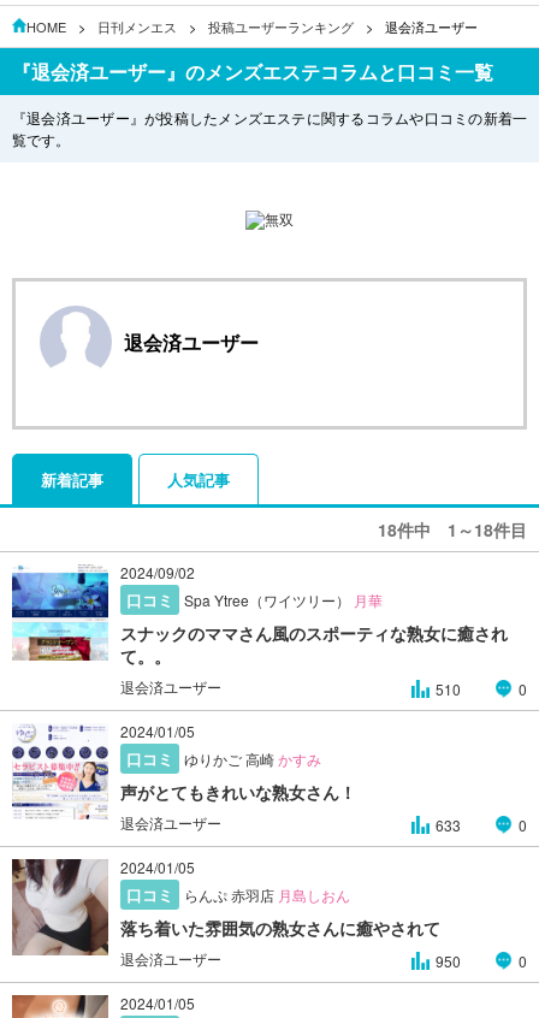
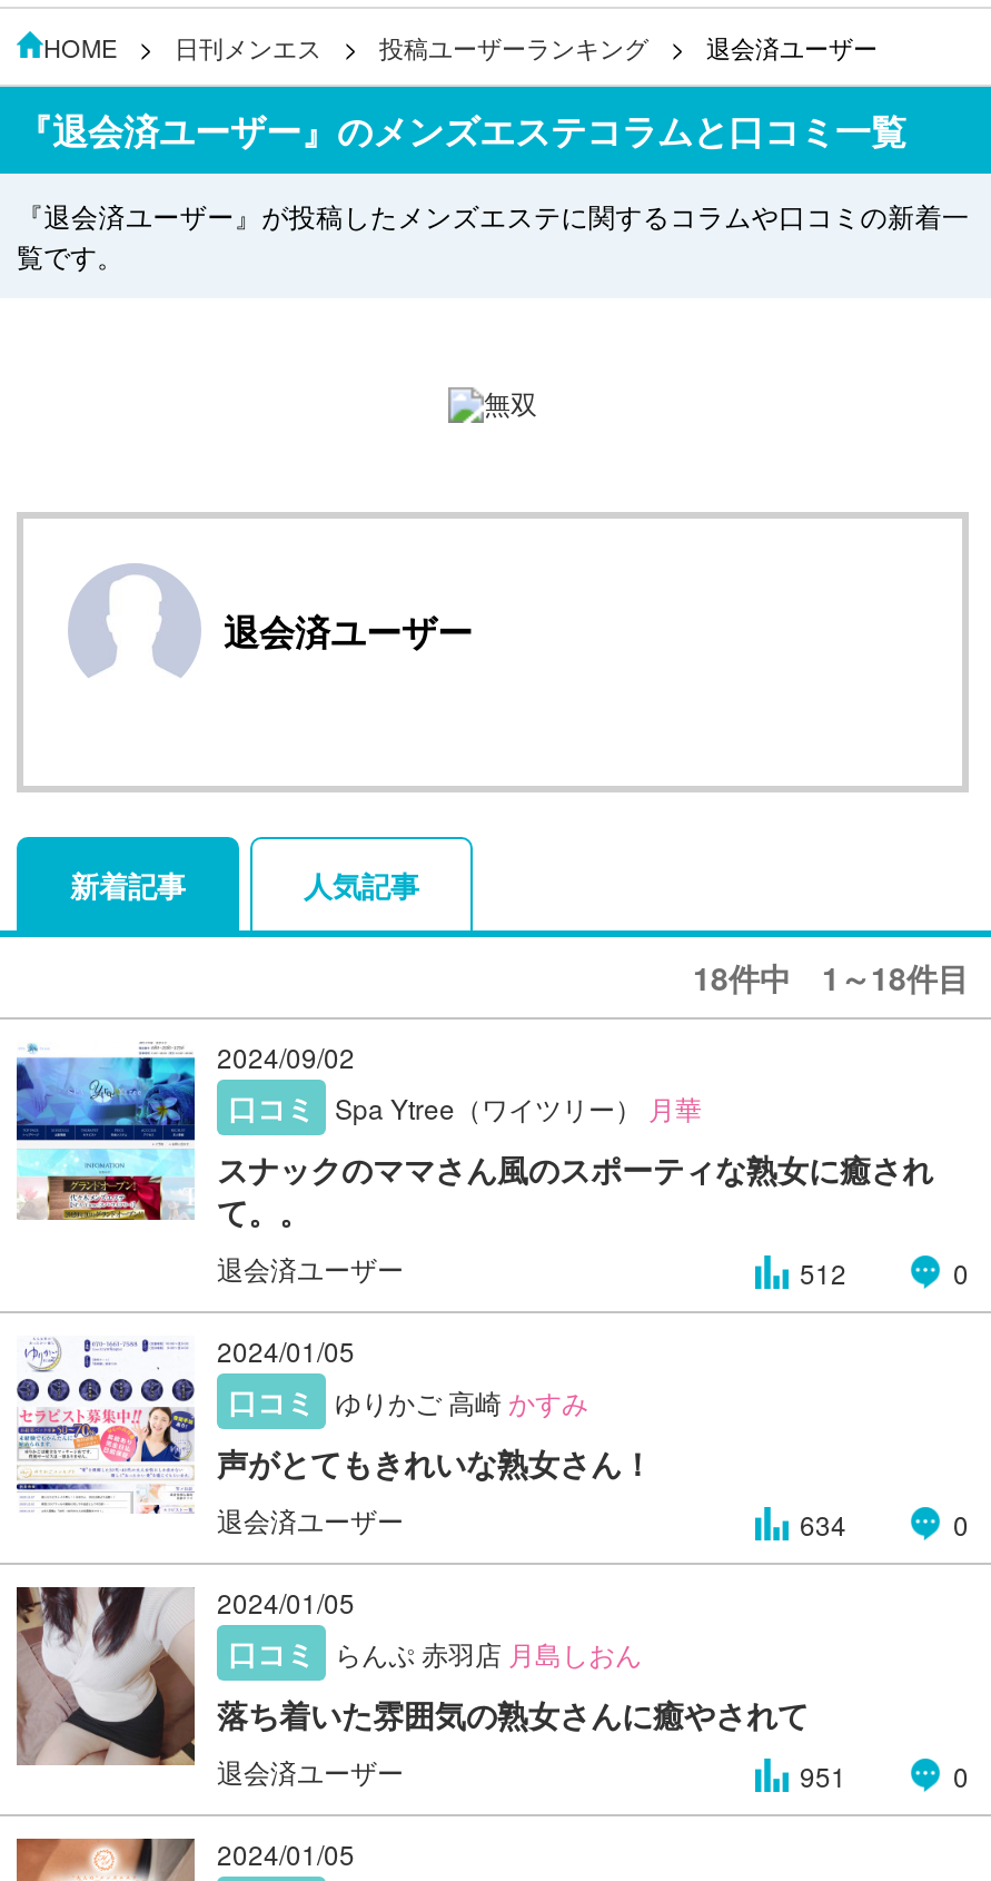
- 510
+ 512

- 633
+ 634

- 950
+ 951
